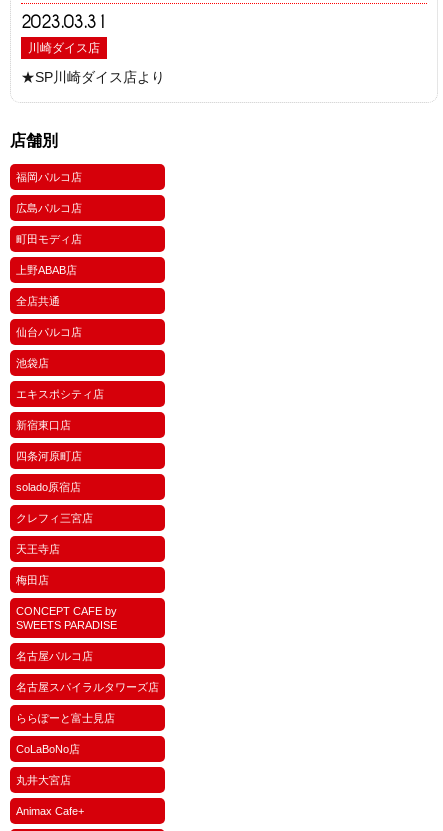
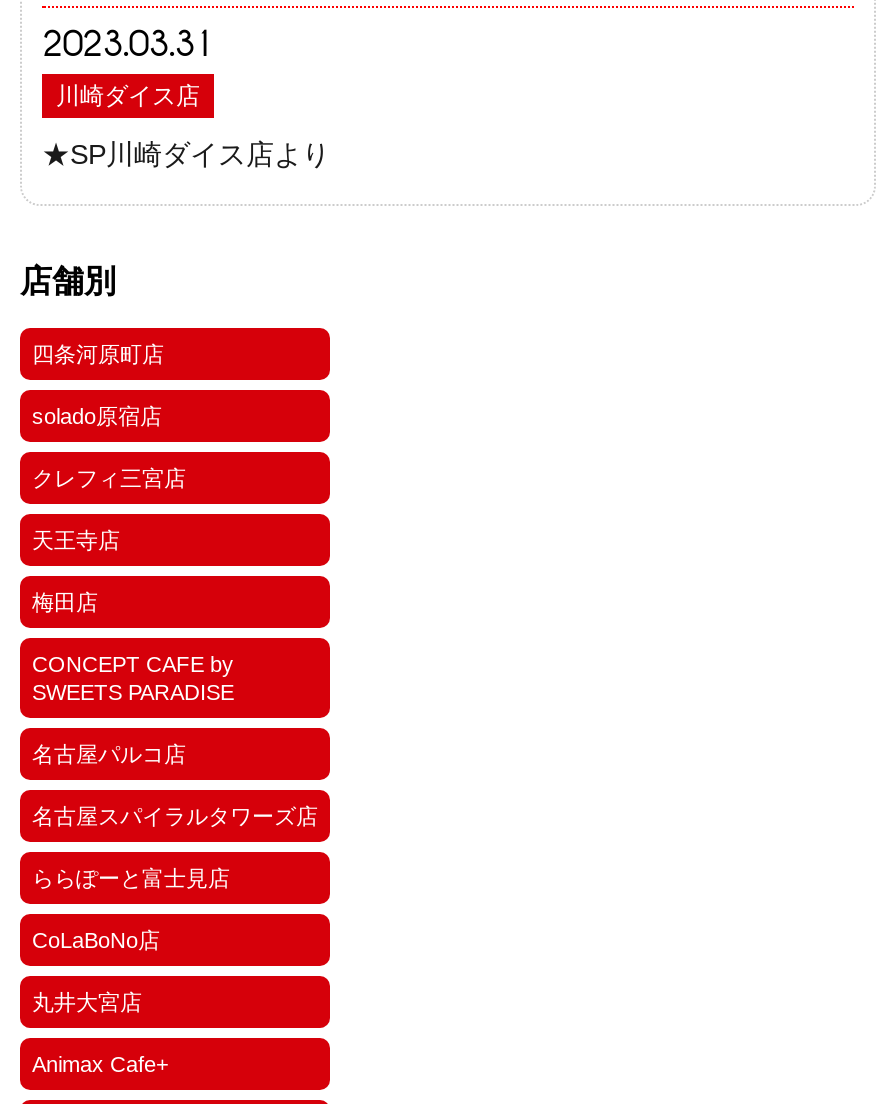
- 福岡パルコ店
- 広島パルコ店
- 町田モディ店
- 上野ABAB店
- 全店共通
- 仙台パルコ店
- 池袋店
- エキスポシティ店
- 新宿東口店
